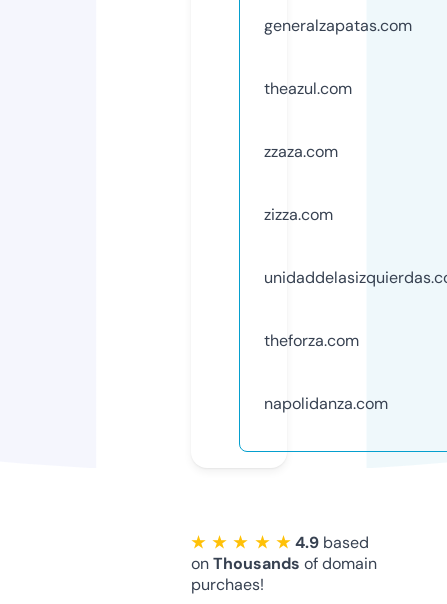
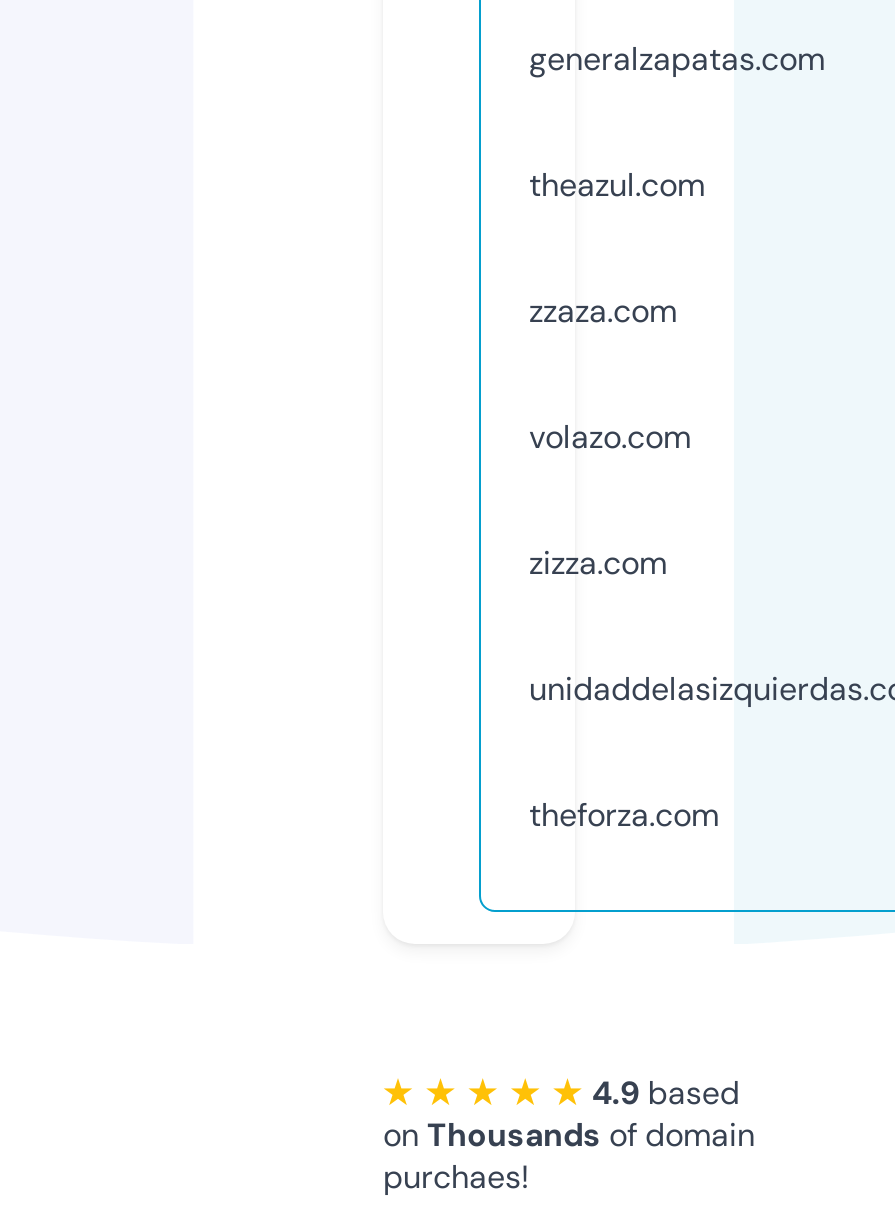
+ volazo.com

moved down: zizza.com | theforza.com

- napolidanza.com
